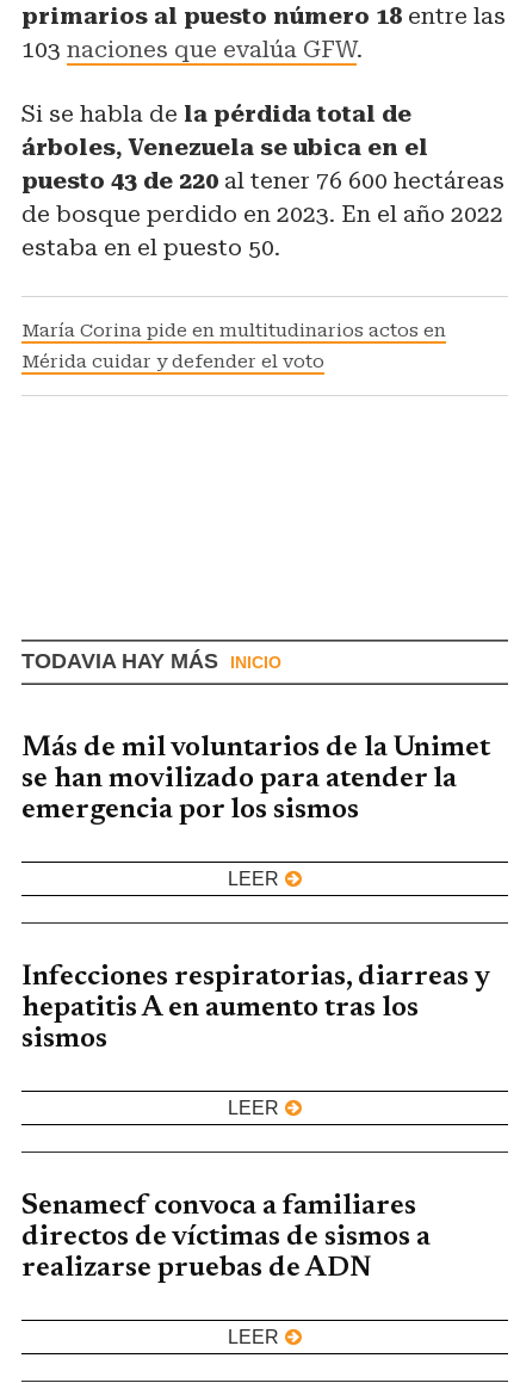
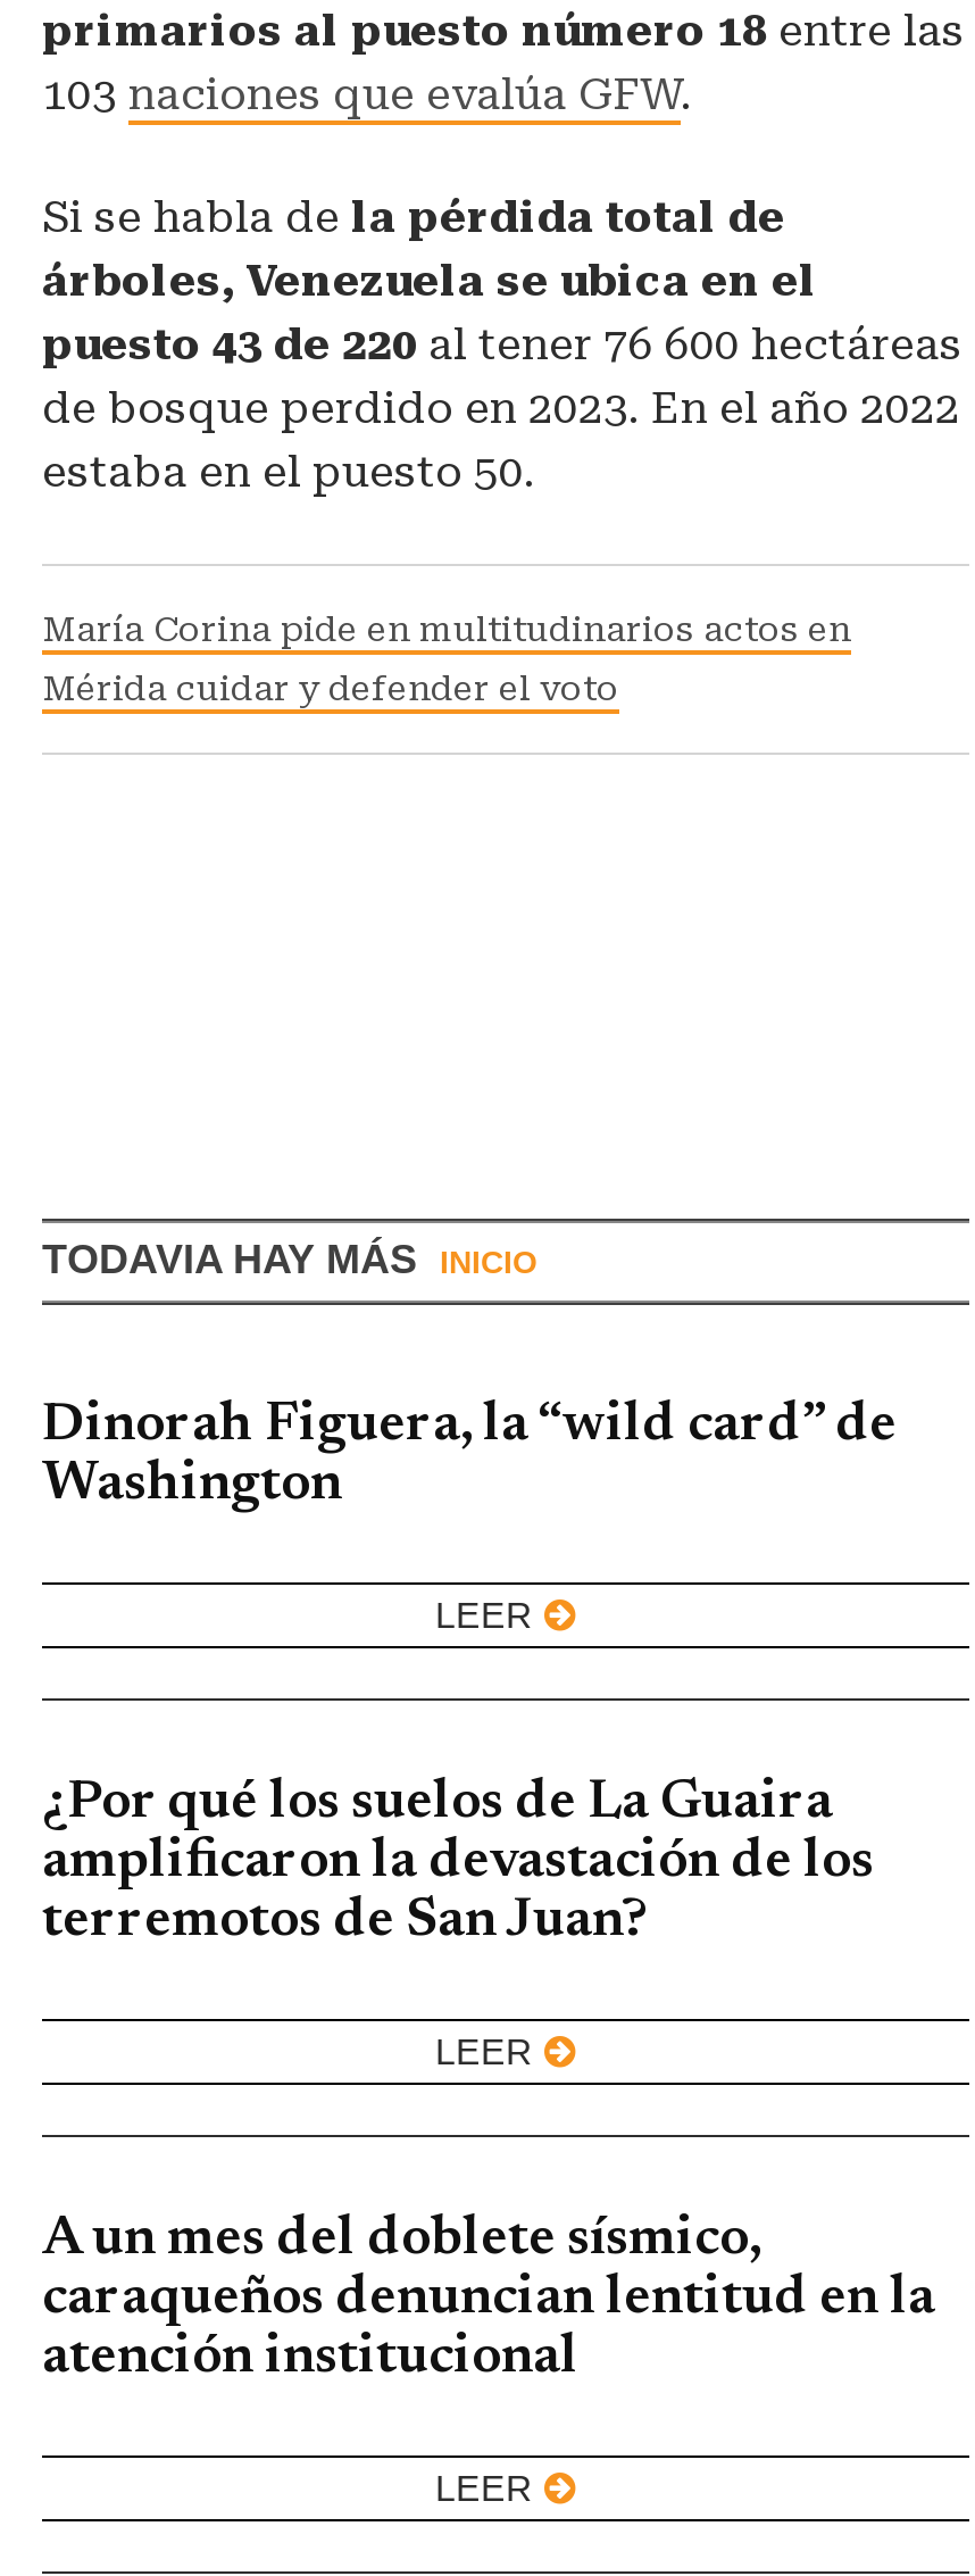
- Más de mil voluntarios de la Unimet
- se han movilizado para atender la
- emergencia por los sismos
+ Dinorah Figuera, la “wild card” de
+ Washington

- Infecciones respiratorias, diarreas y
- hepatitis A en aumento tras los
- sismos
+ ¿Por qué los suelos de La Guaira
+ amplificaron la devastación de los
+ terremotos de San Juan?

- Senamecf convoca a familiares
- directos de víctimas de sismos a
- realizarse pruebas de ADN
+ A un mes del doblete sísmico,
+ caraqueños denuncian lentitud en la
+ atención institucional
